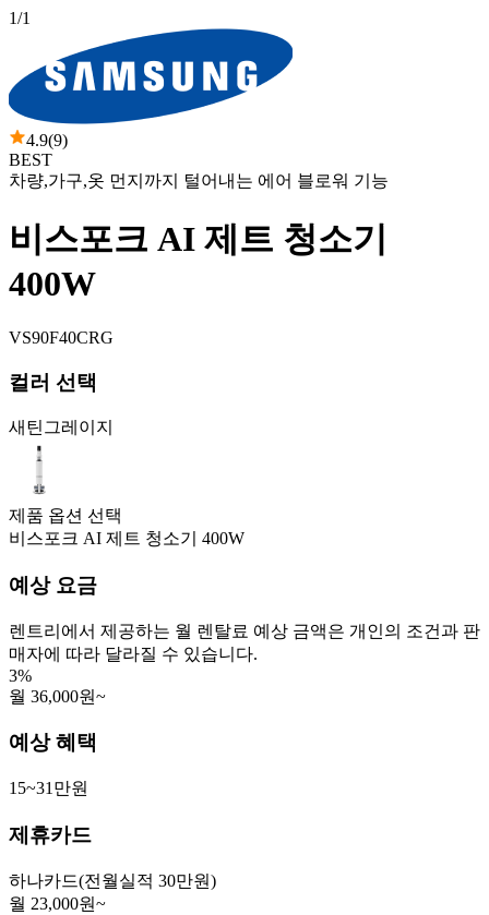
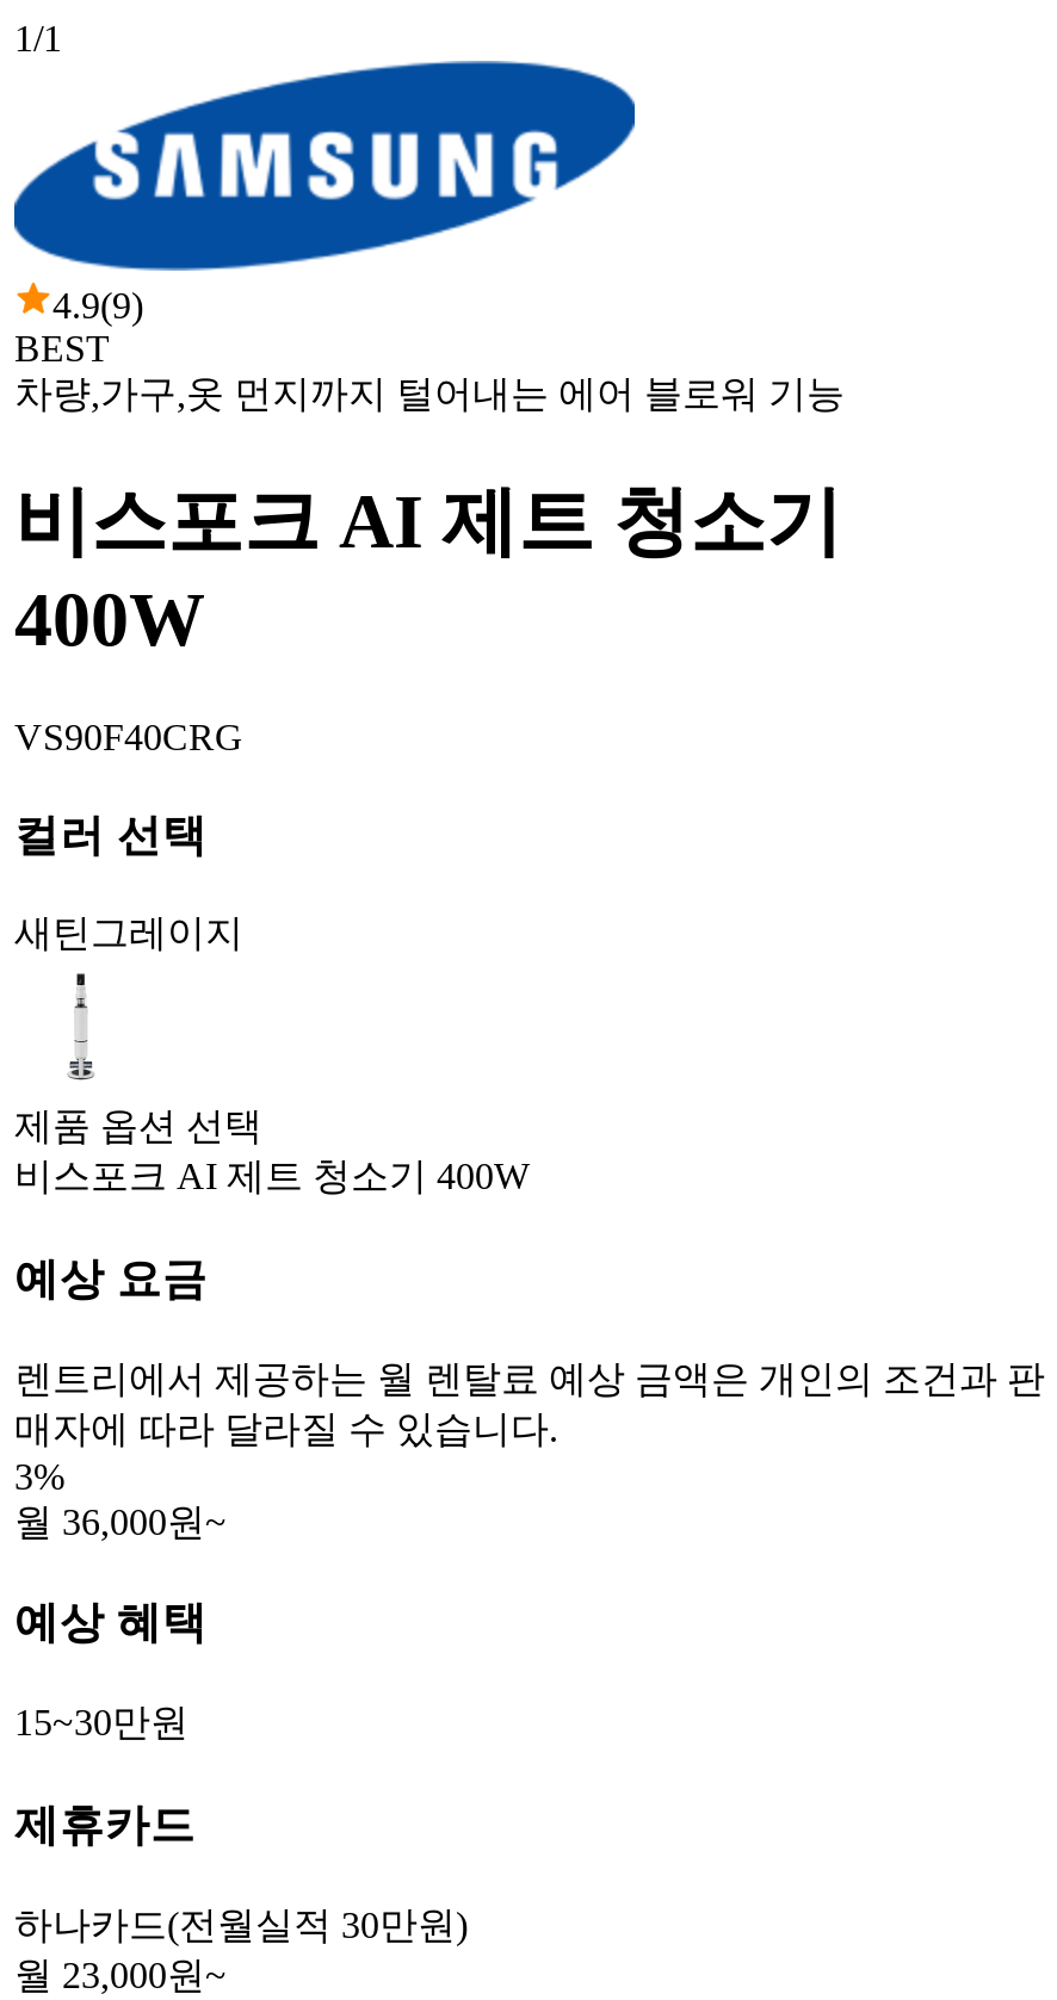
- 15~31만원
+ 15~30만원
